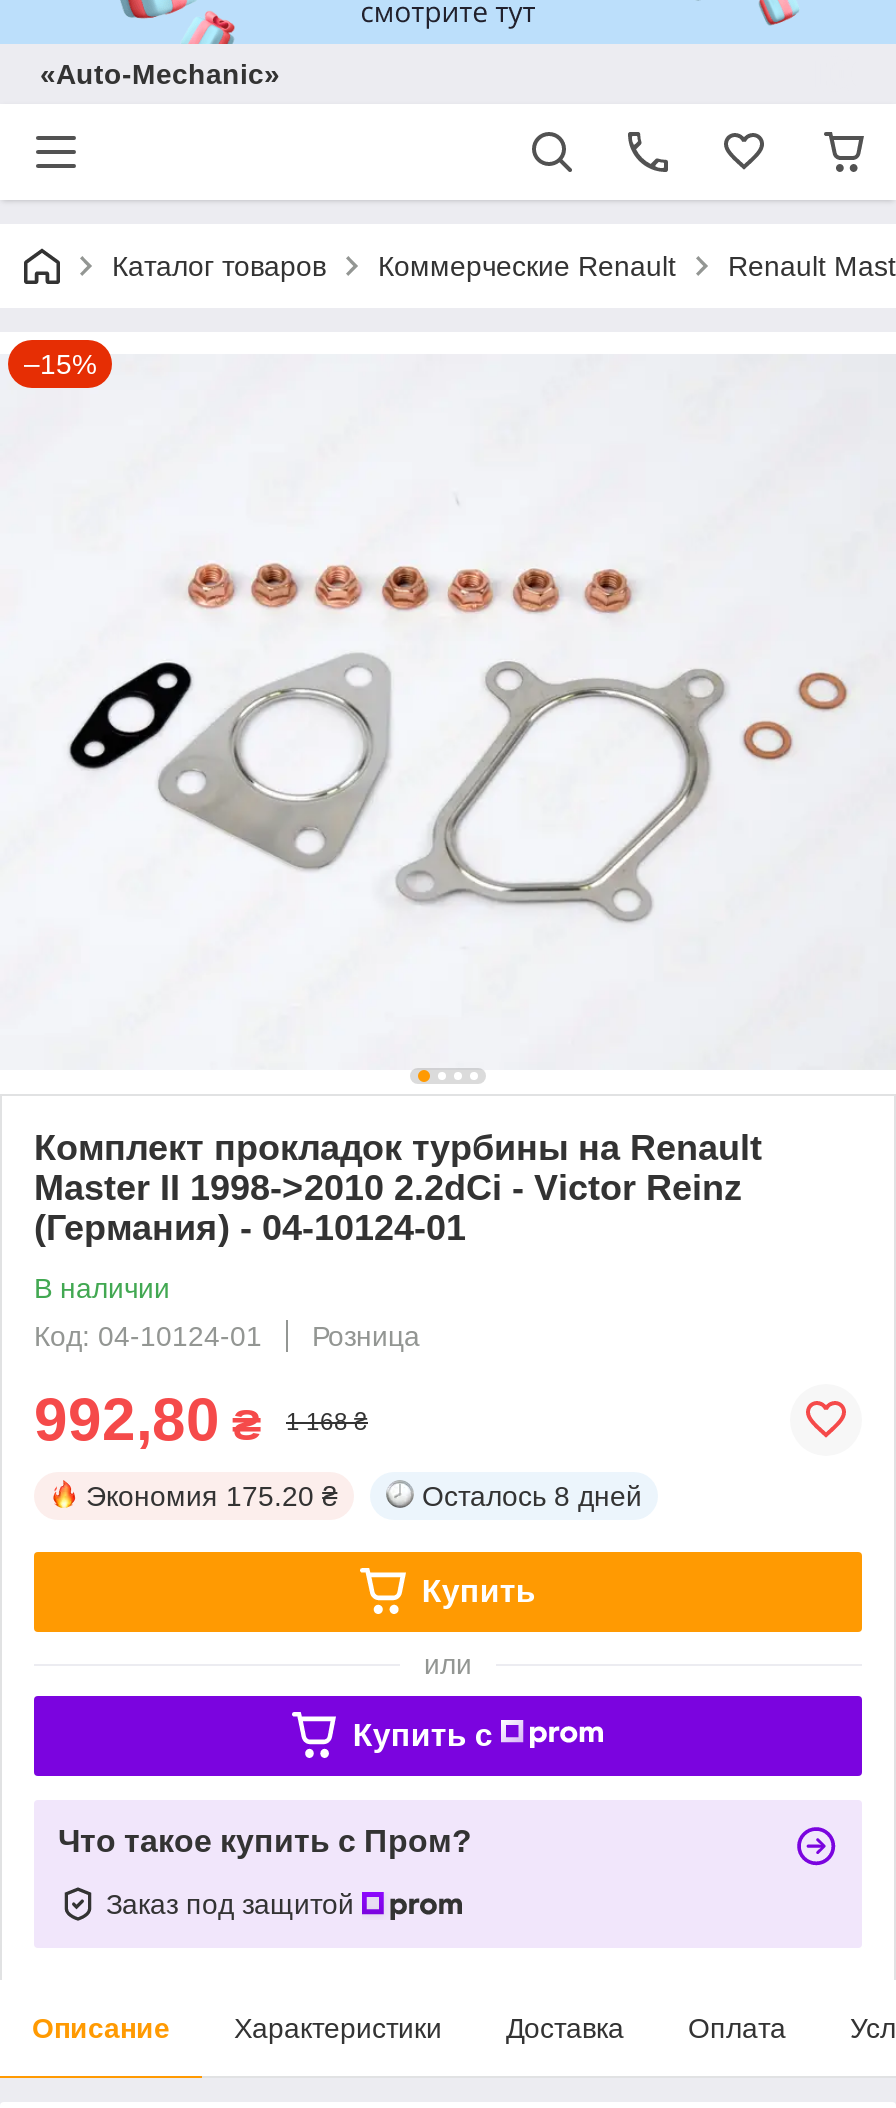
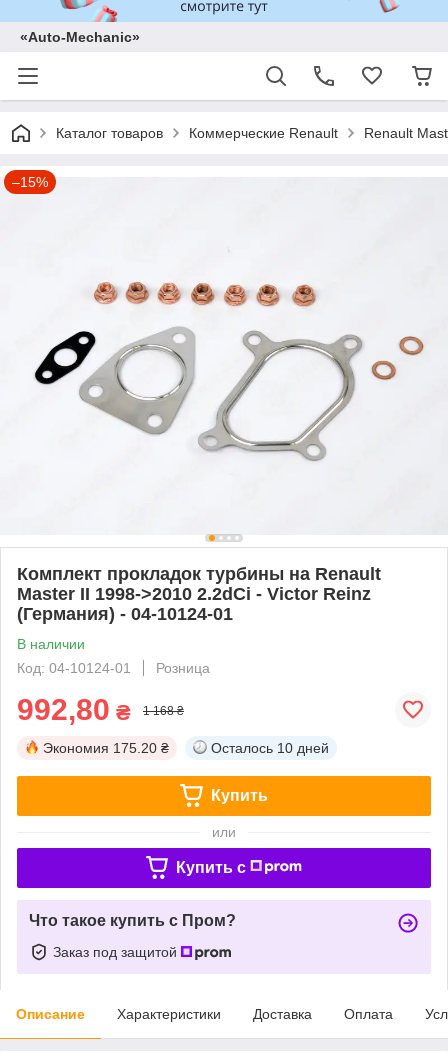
- Осталось 8 дней
+ Осталось 10 дней
